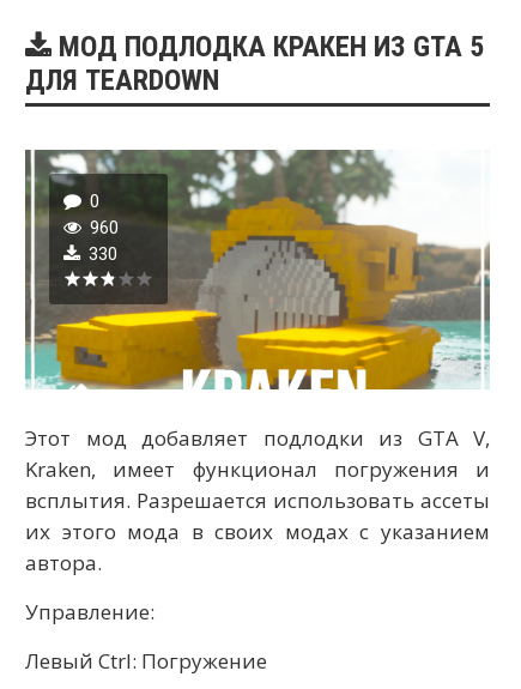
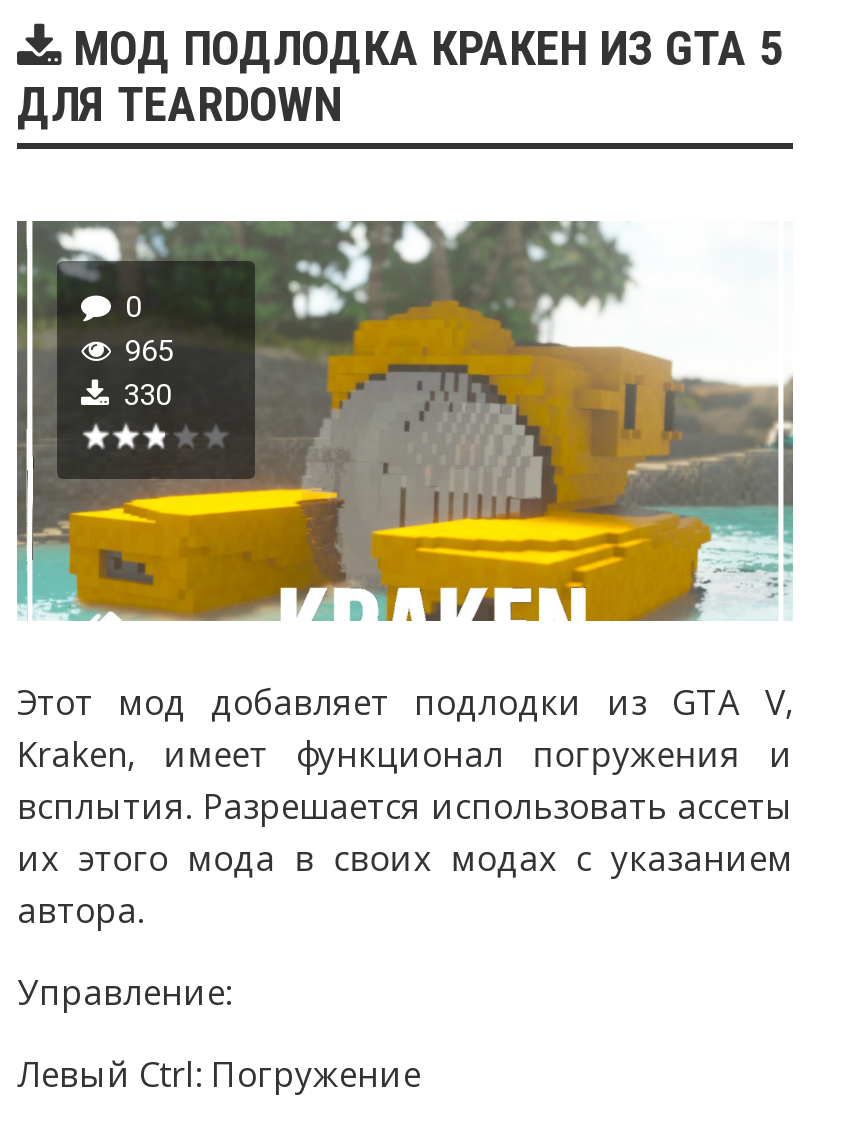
- 960
+ 965
